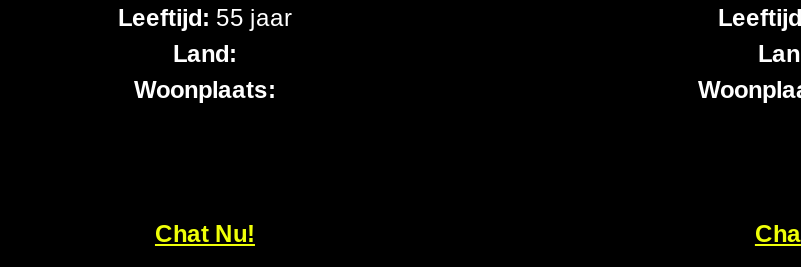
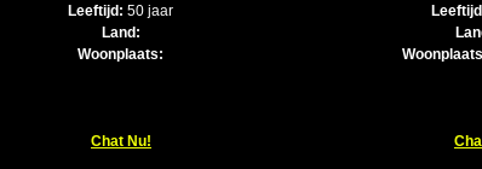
- Leeftijd: 55 jaar
+ Leeftijd: 50 jaar
